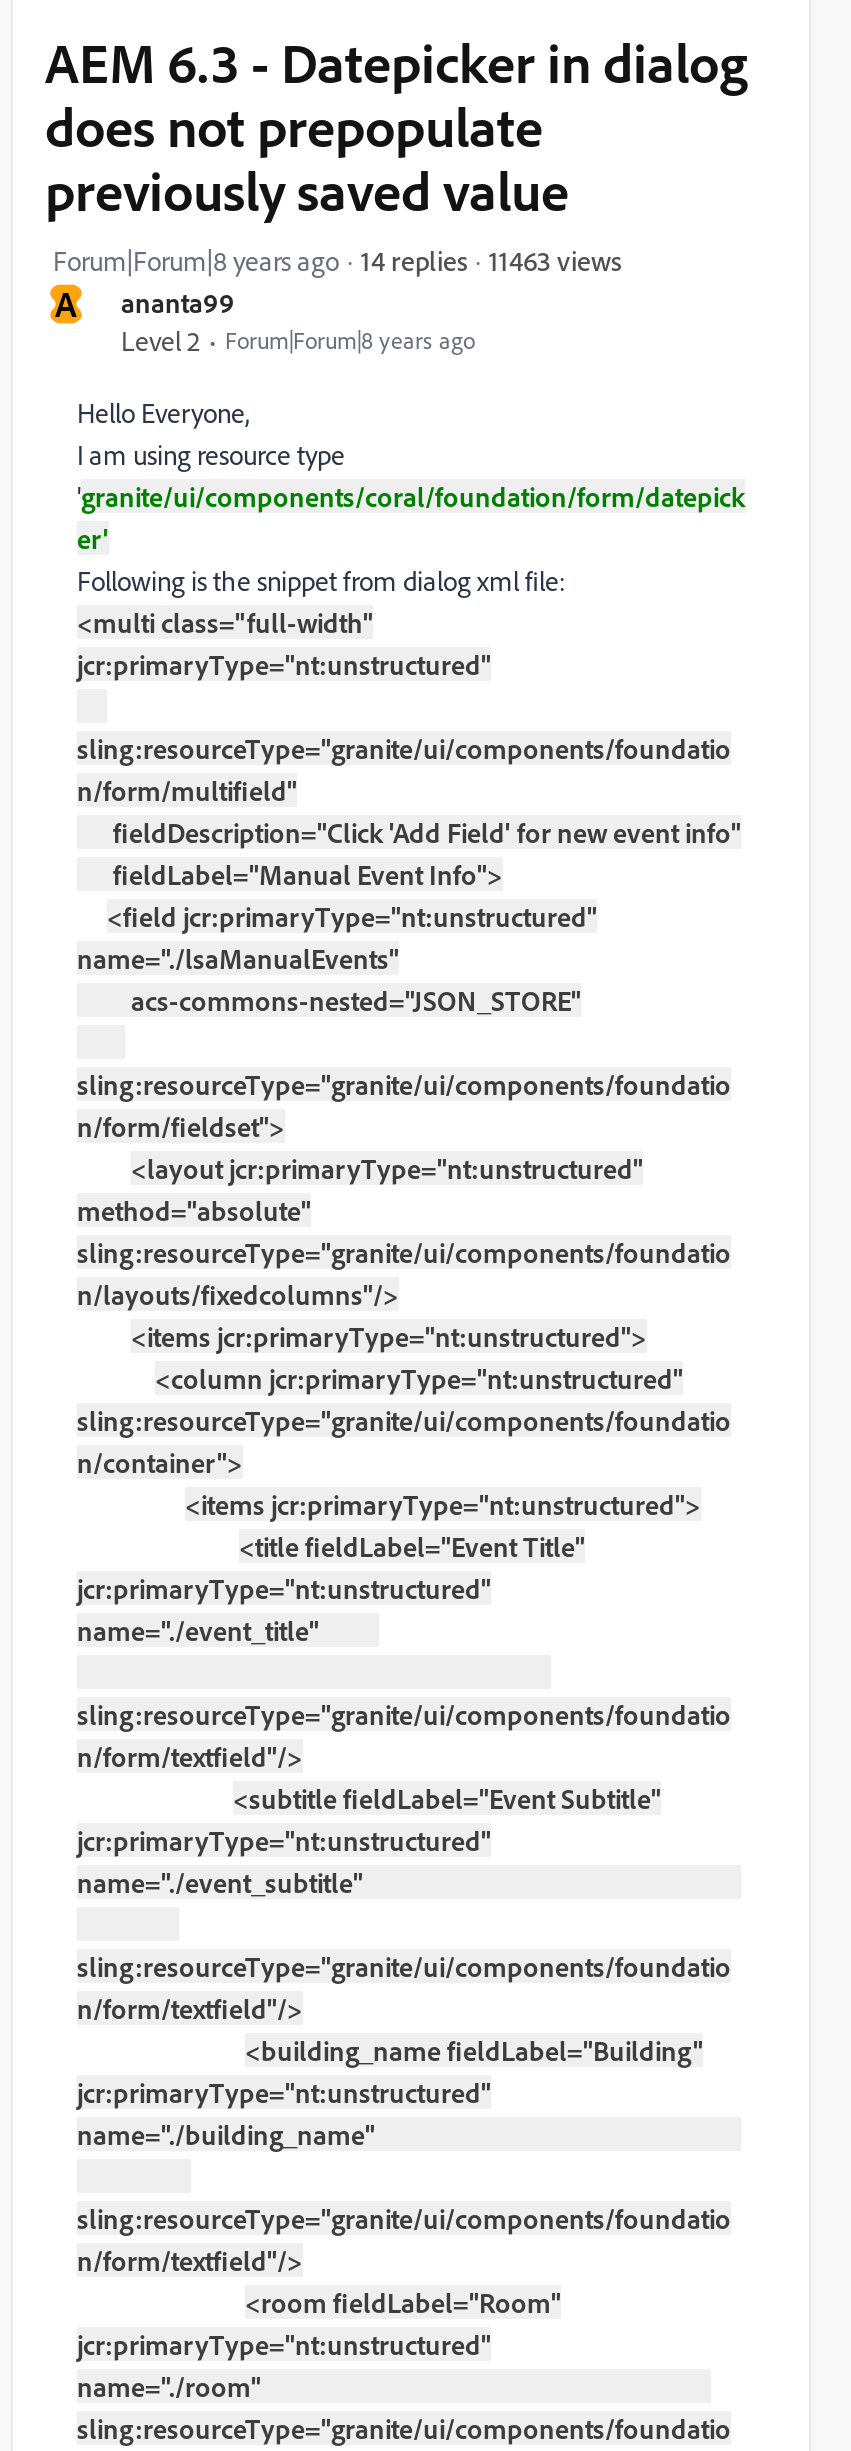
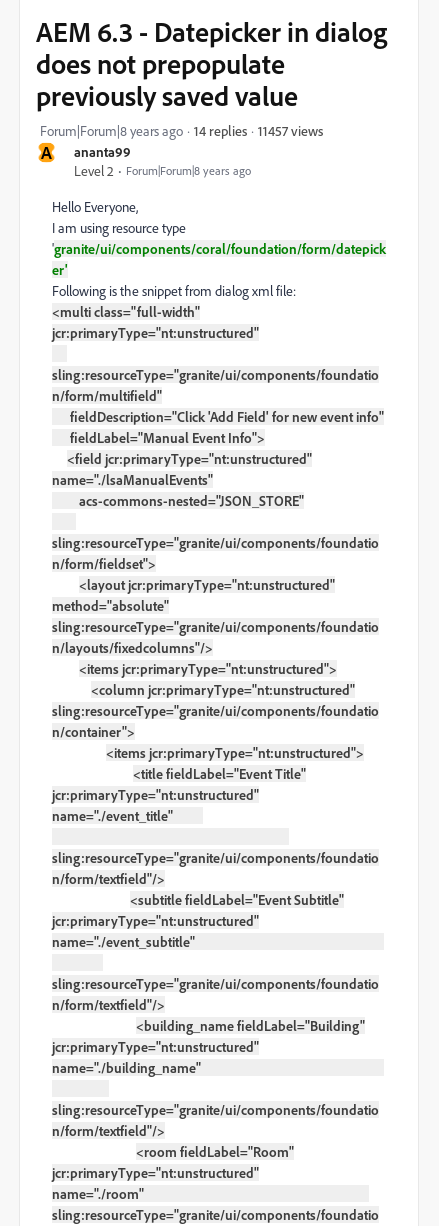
- 11463 views
+ 11457 views
